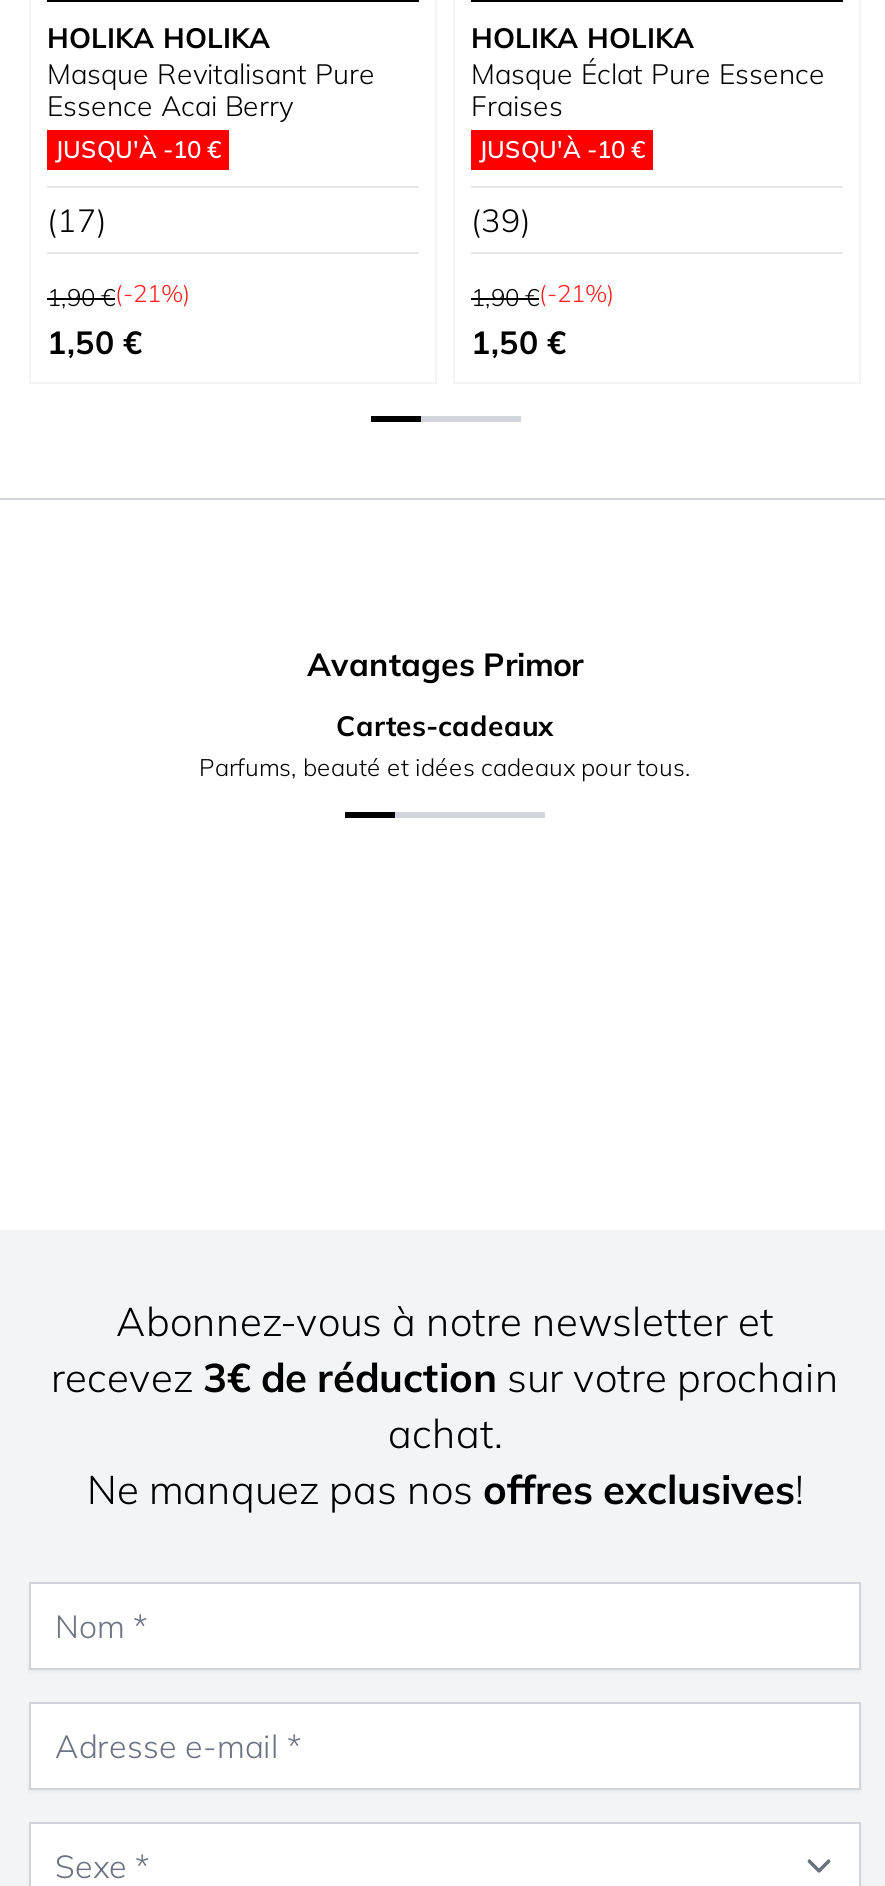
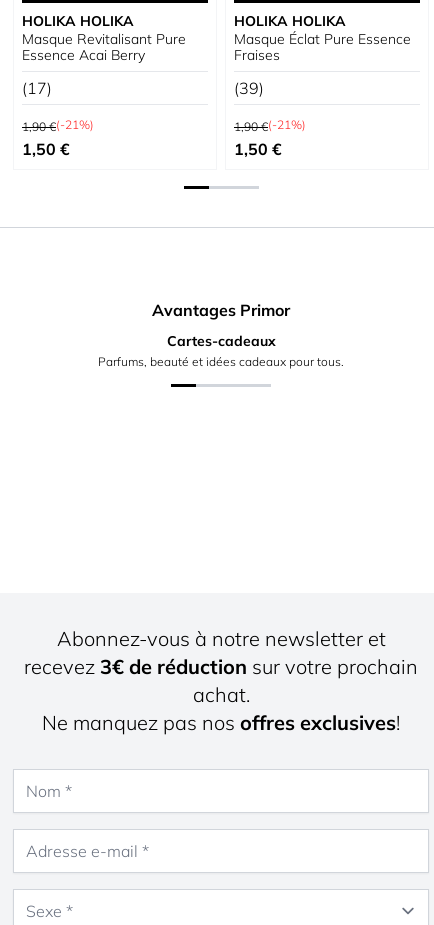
- JUSQU'À -10 €

- JUSQU'À -10 €
